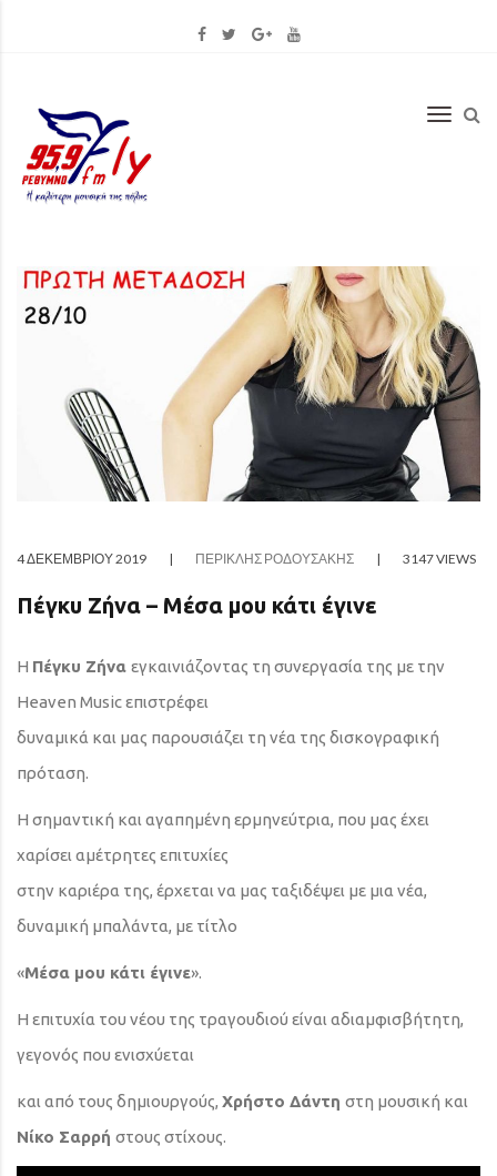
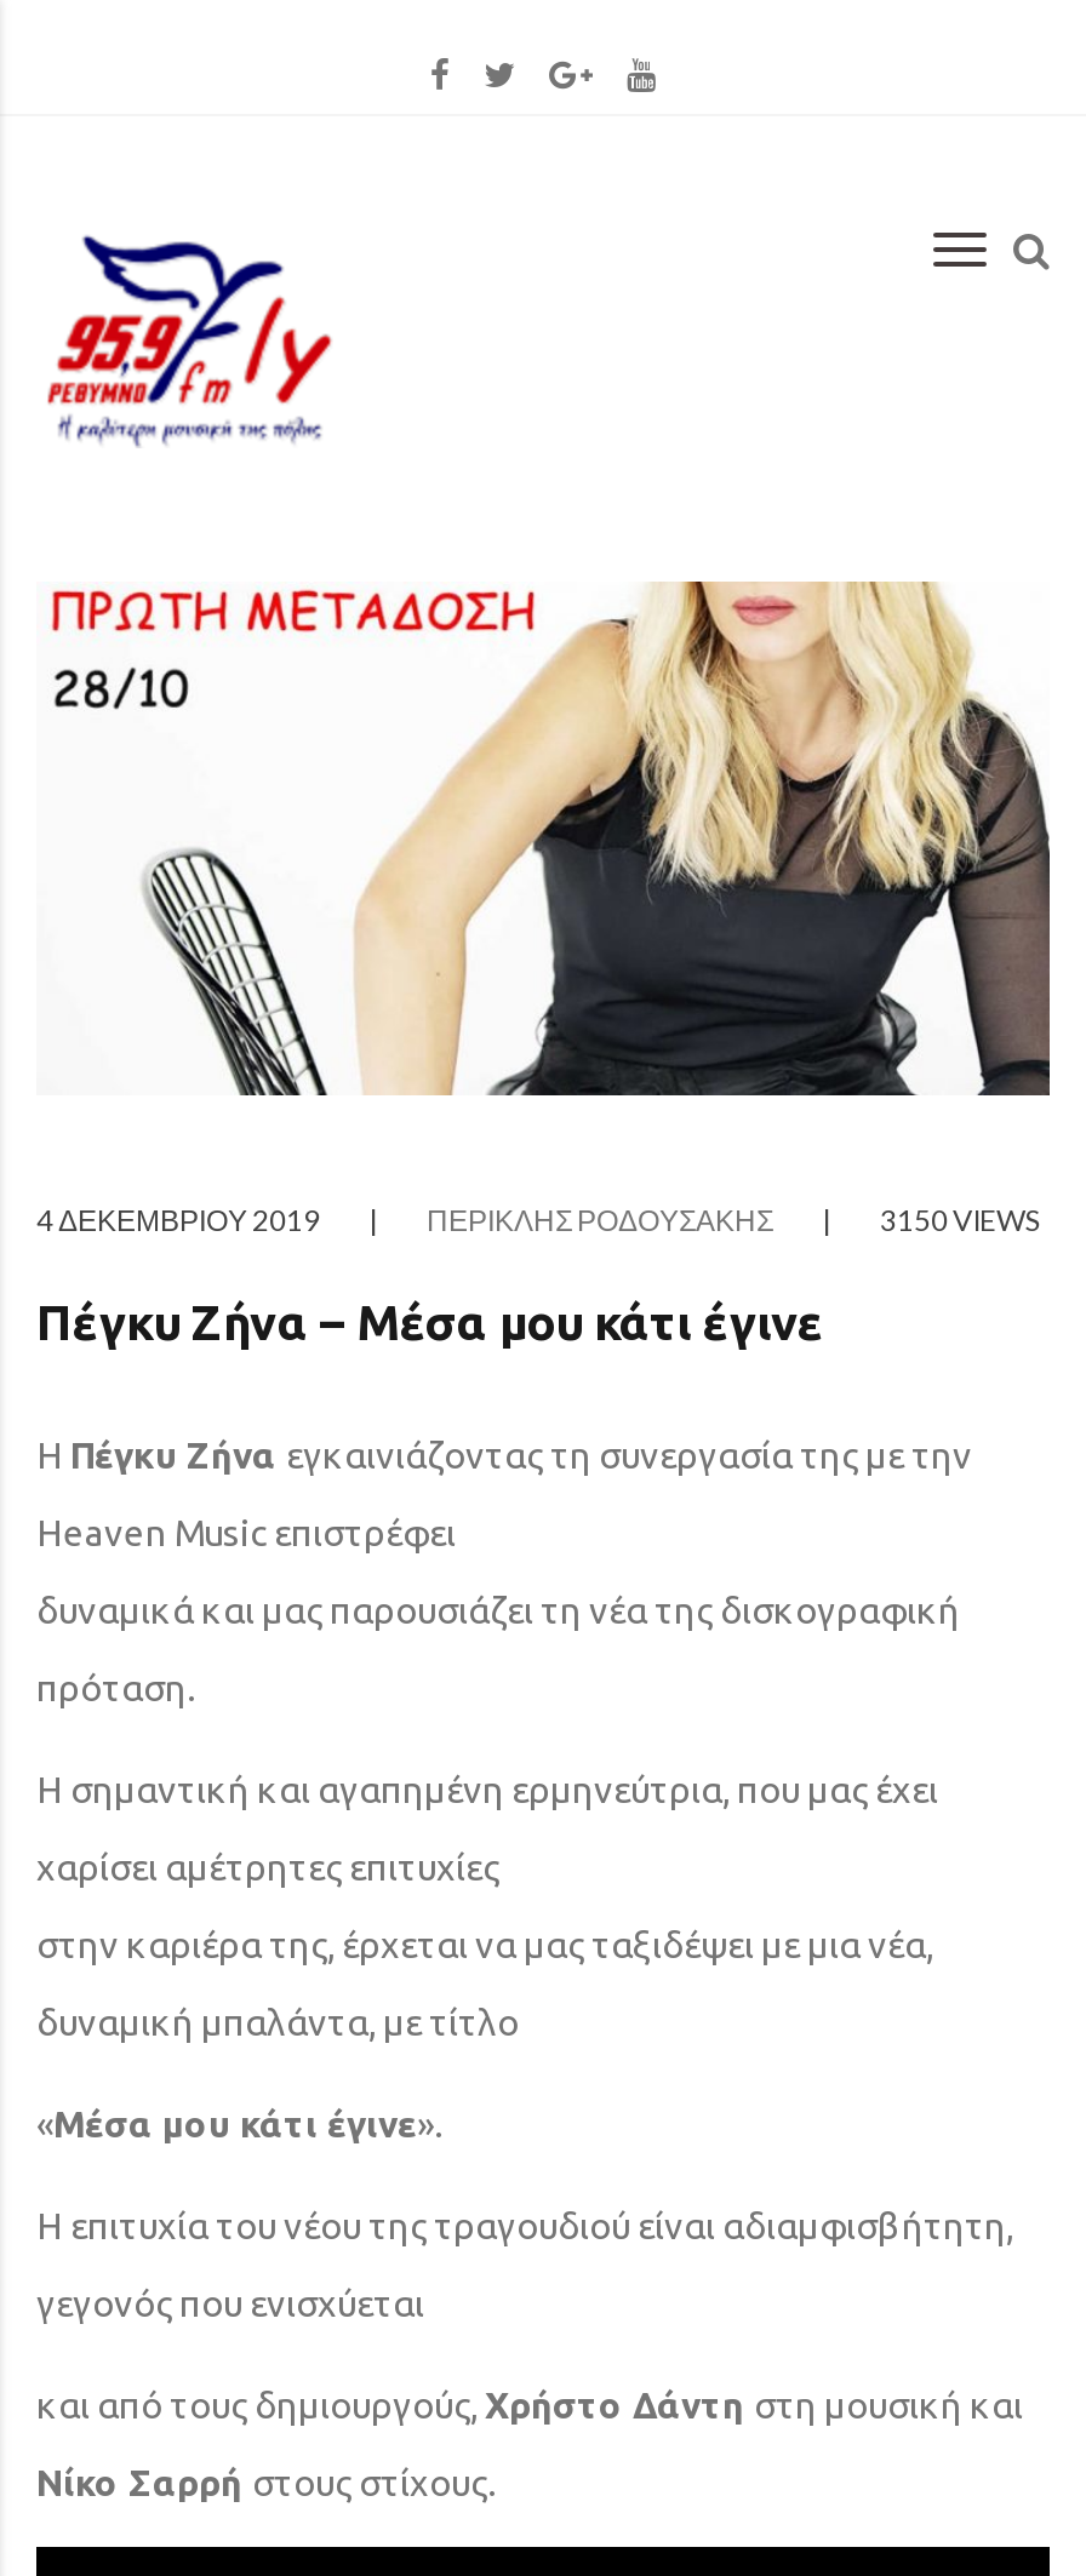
- 3147 VIEWS
+ 3150 VIEWS
